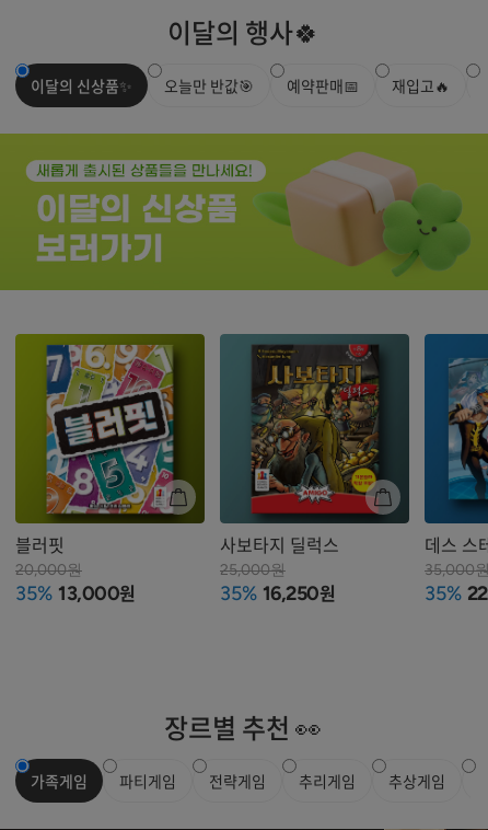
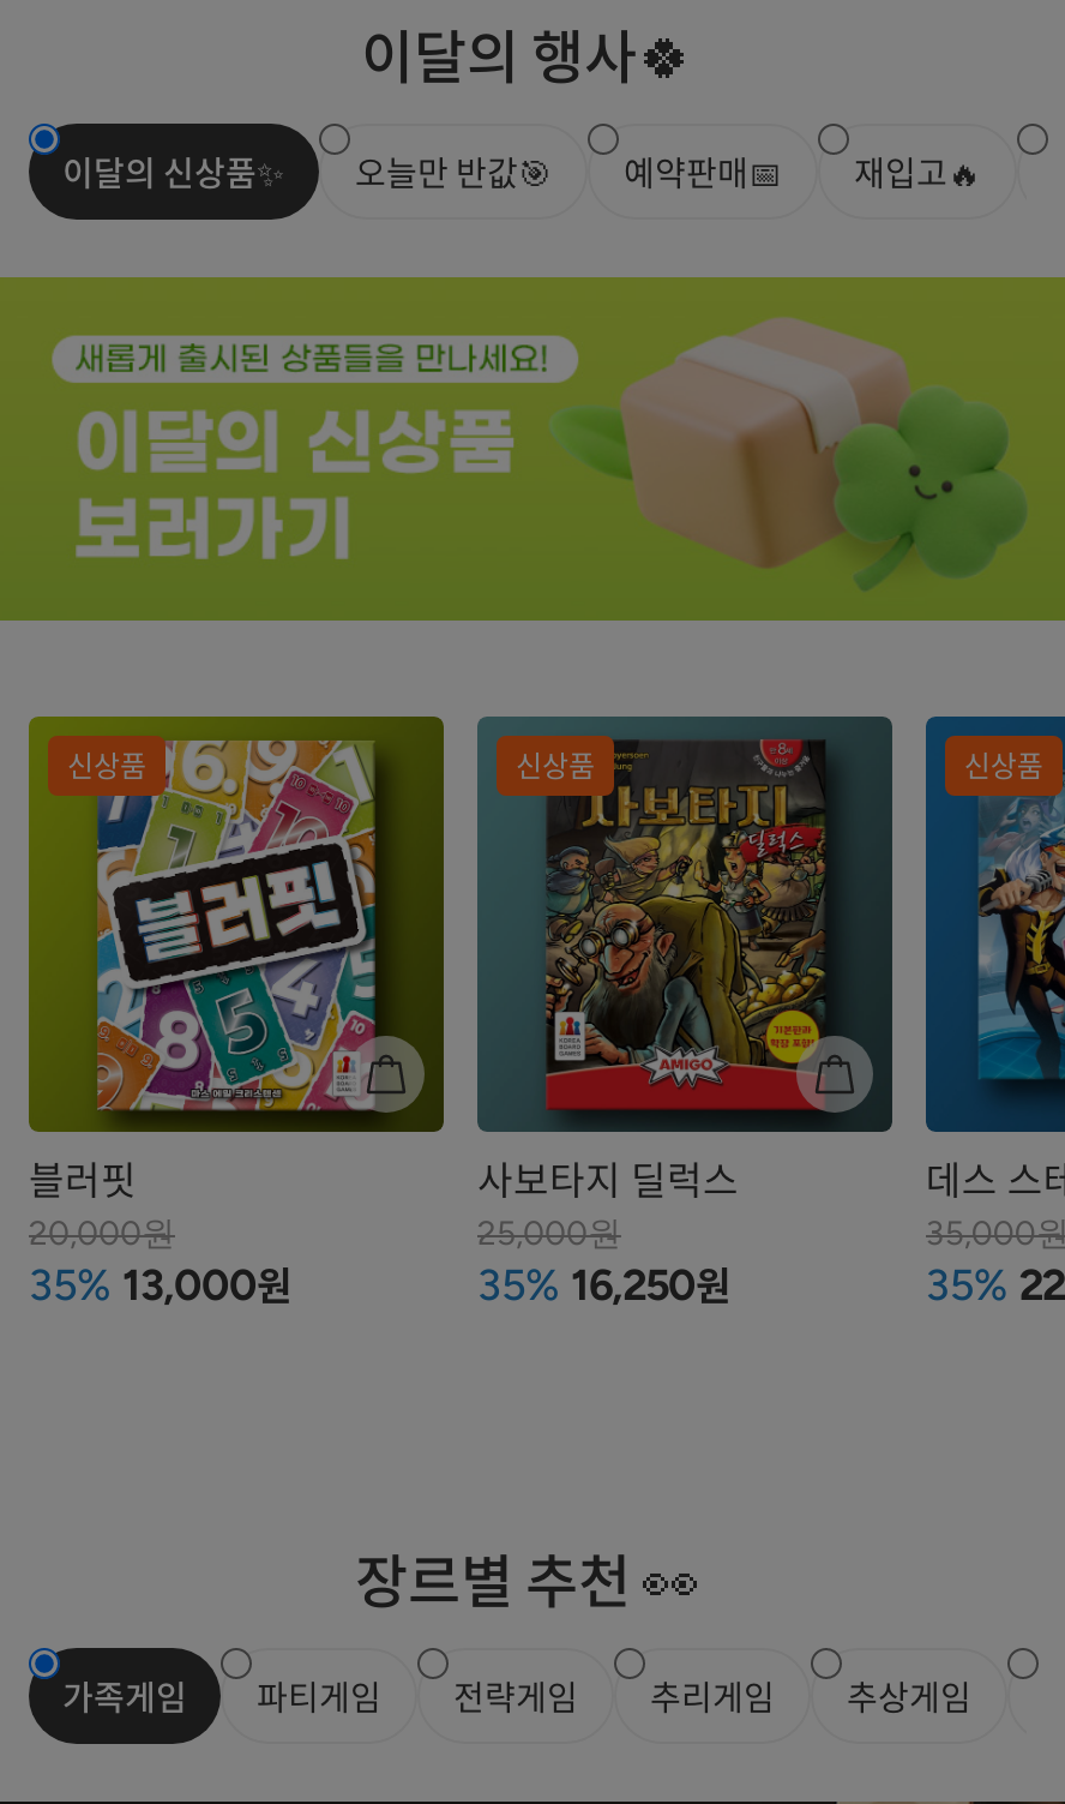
+ 신상품

+ 신상품

+ 신상품
